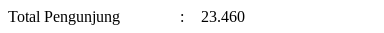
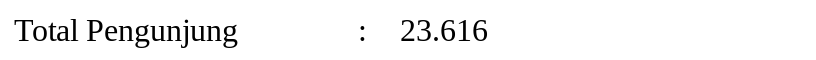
- 23.460
+ 23.616
